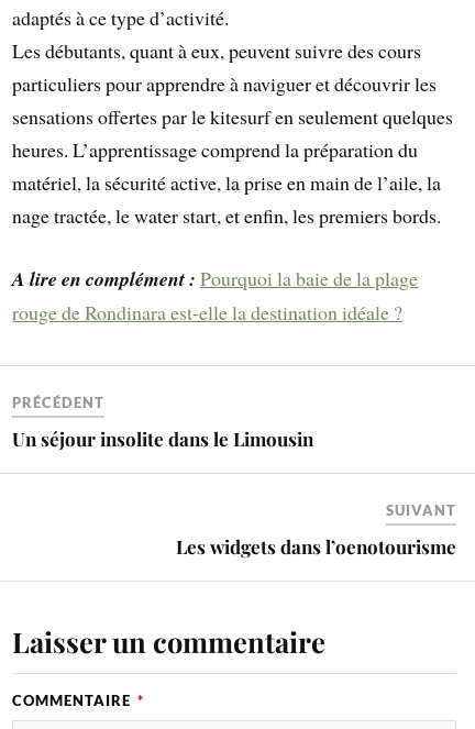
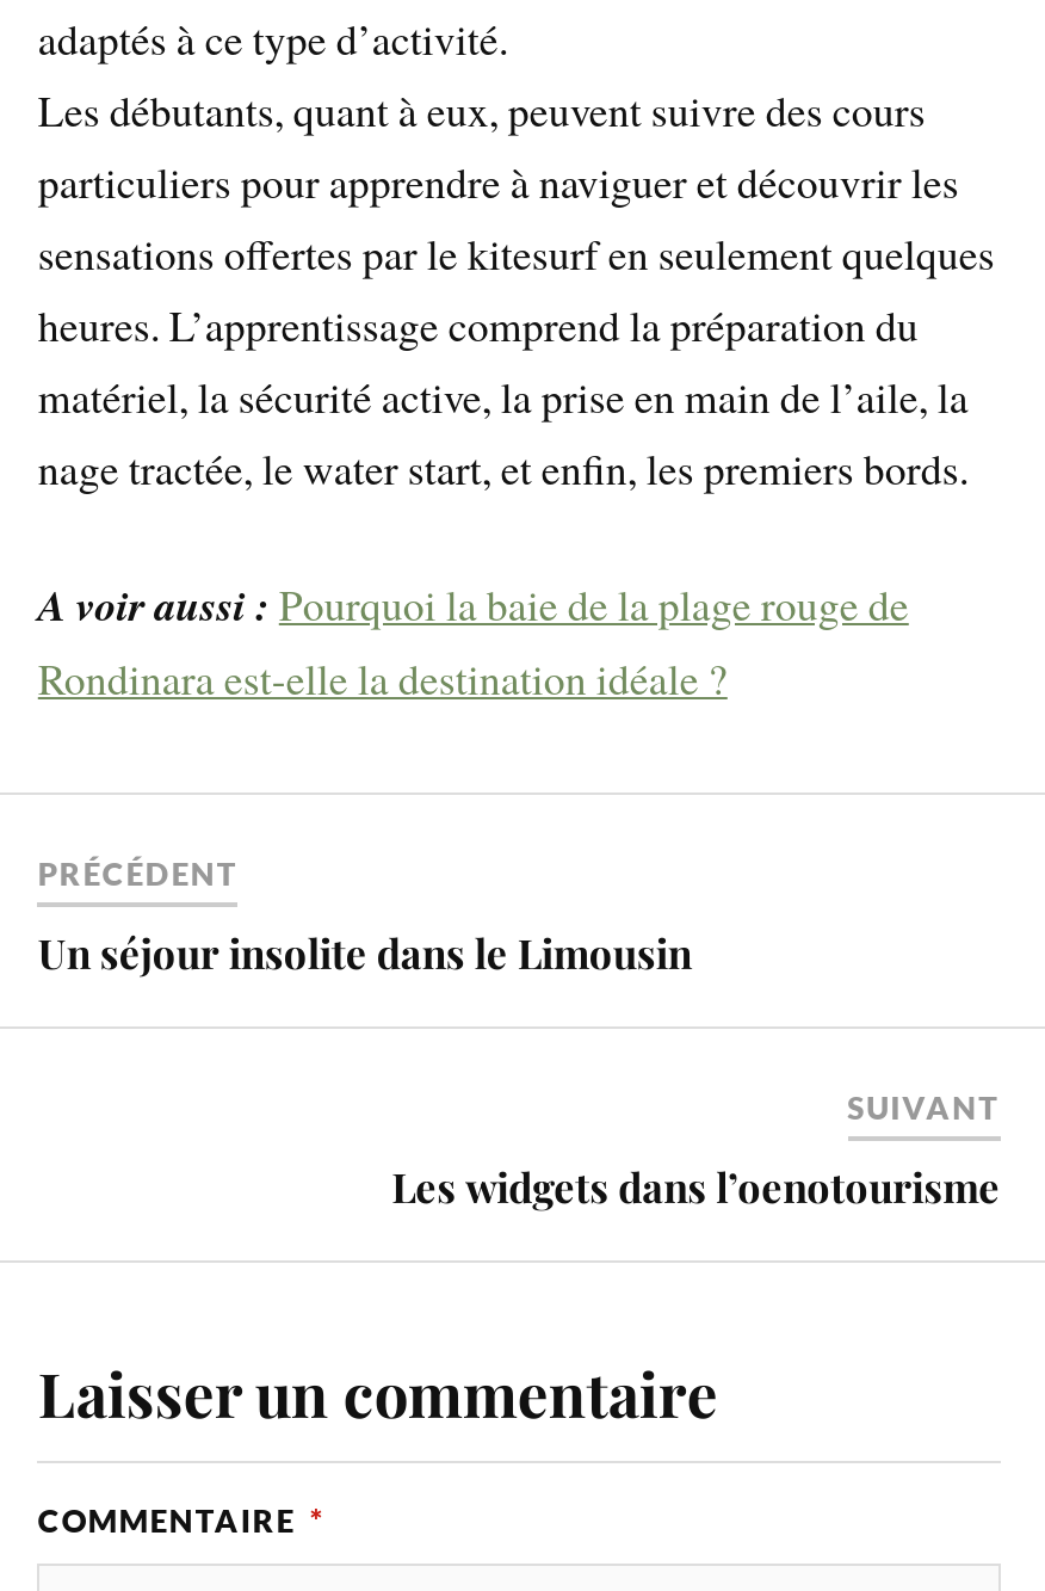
- A lire en complément : Pourquoi la baie de la plage
- rouge de Rondinara est-elle la destination idéale ?
+ A voir aussi : Pourquoi la baie de la plage rouge de
+ Rondinara est-elle la destination idéale ?
